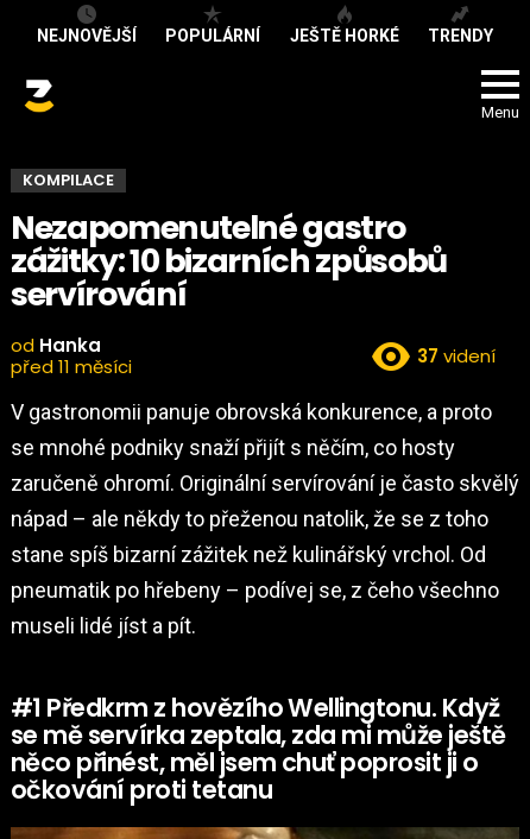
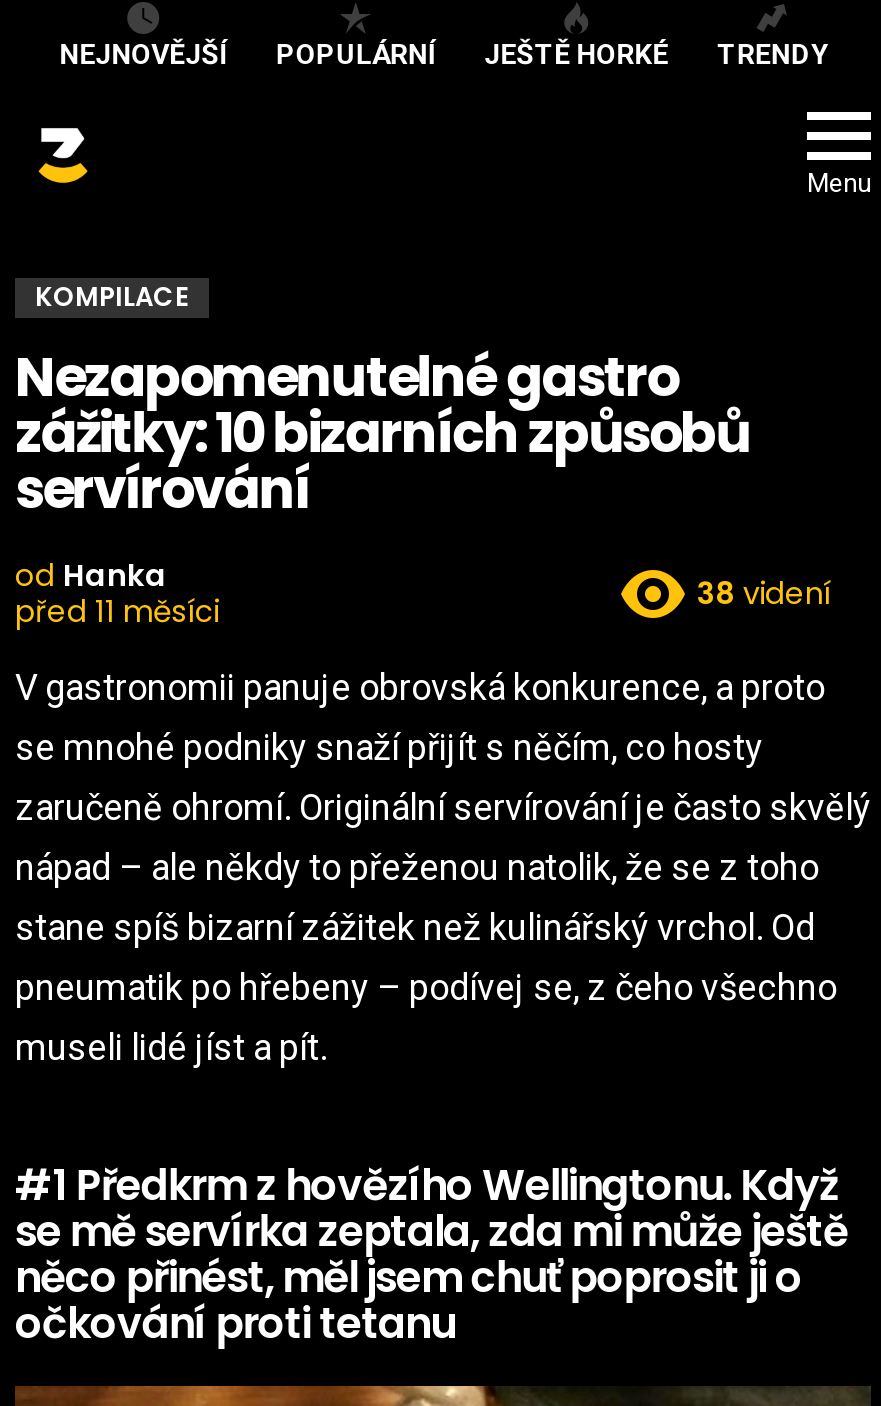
- 37 videní
+ 38 videní
